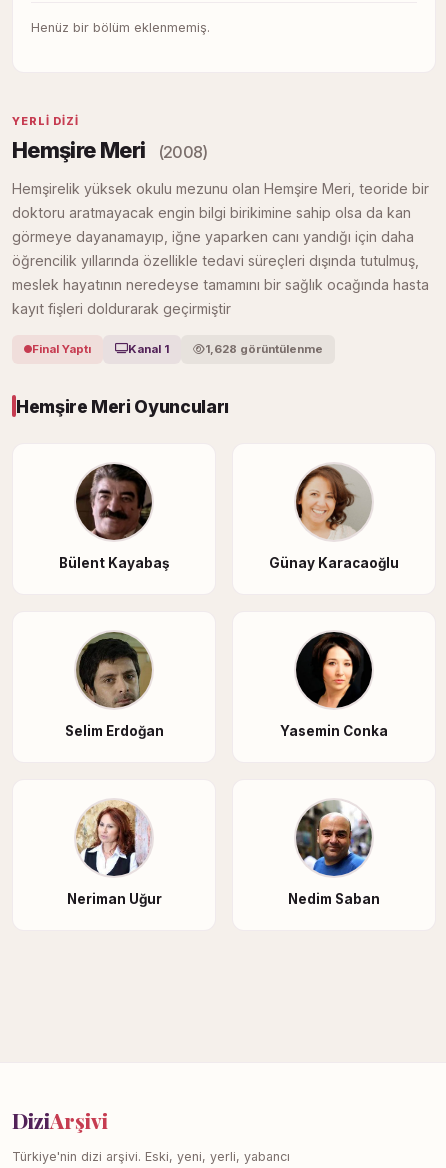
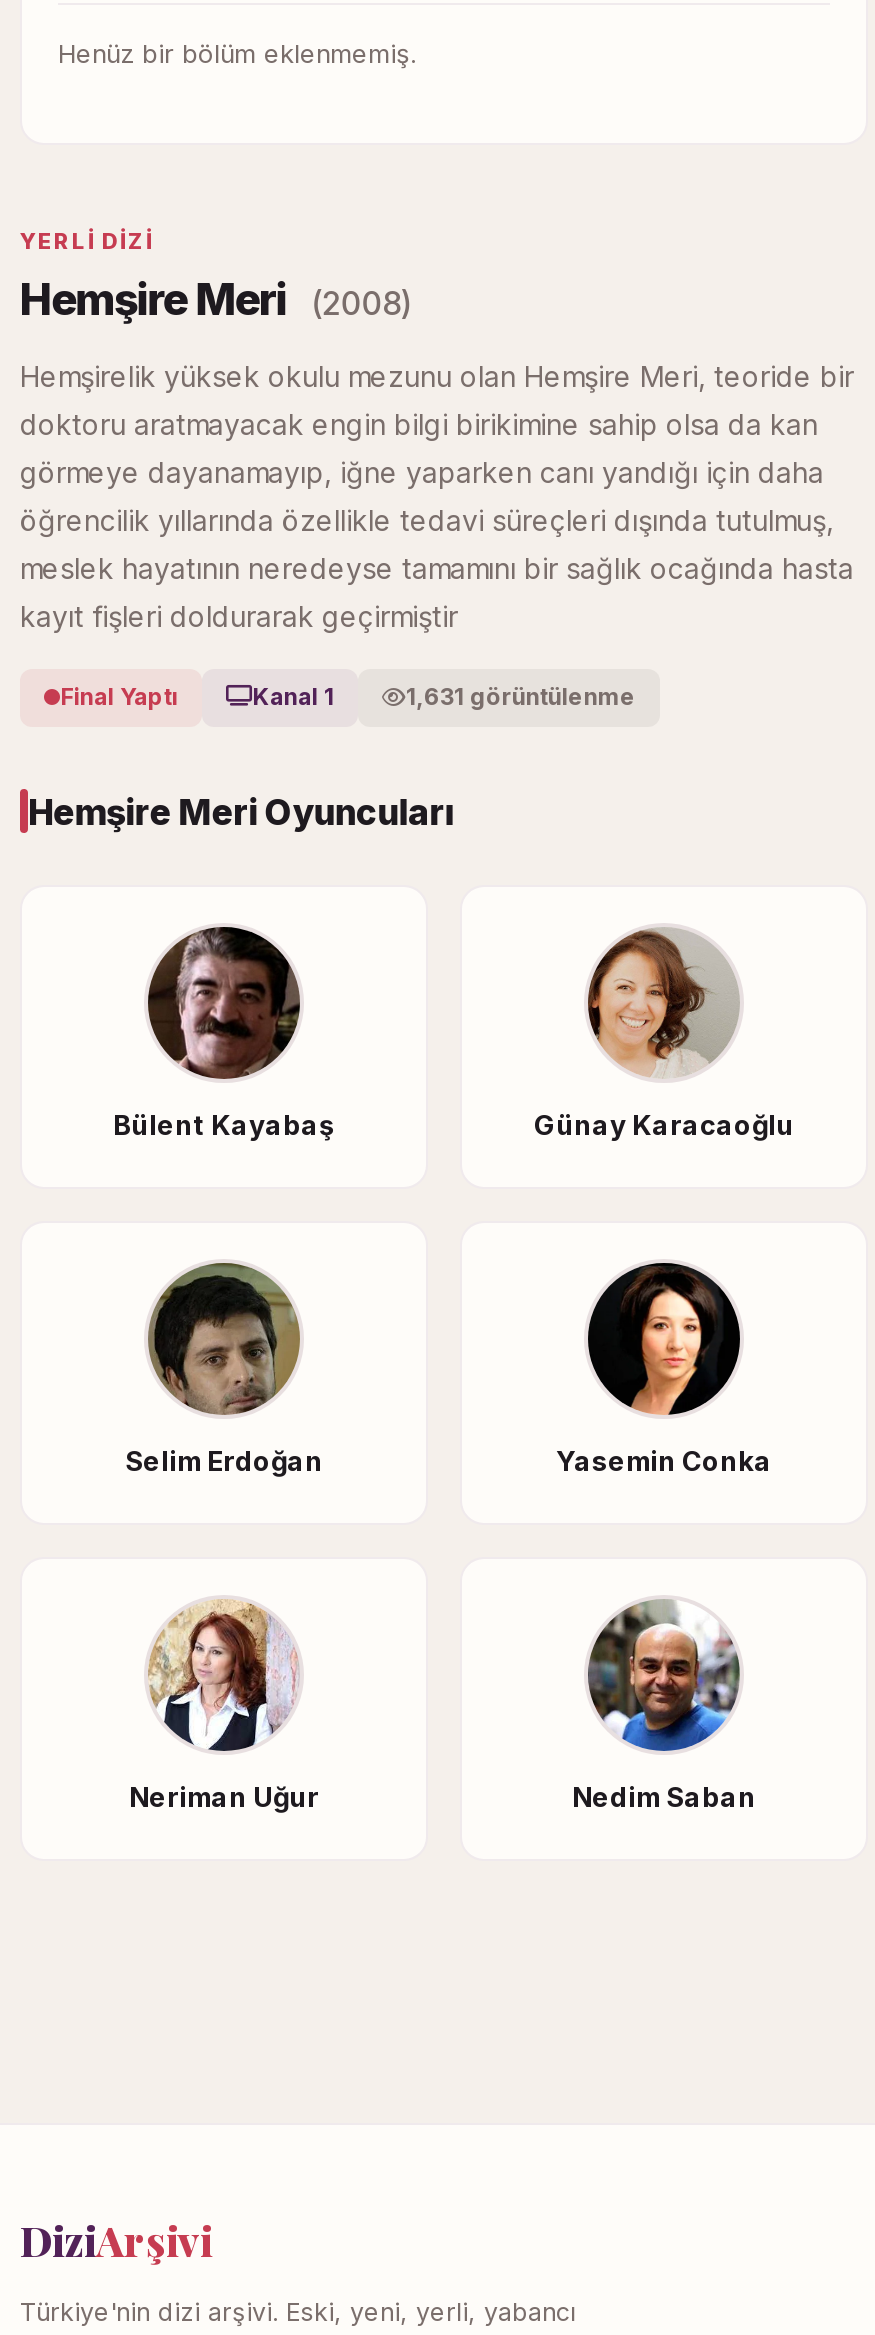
- 1,628 görüntülenme
+ 1,631 görüntülenme
